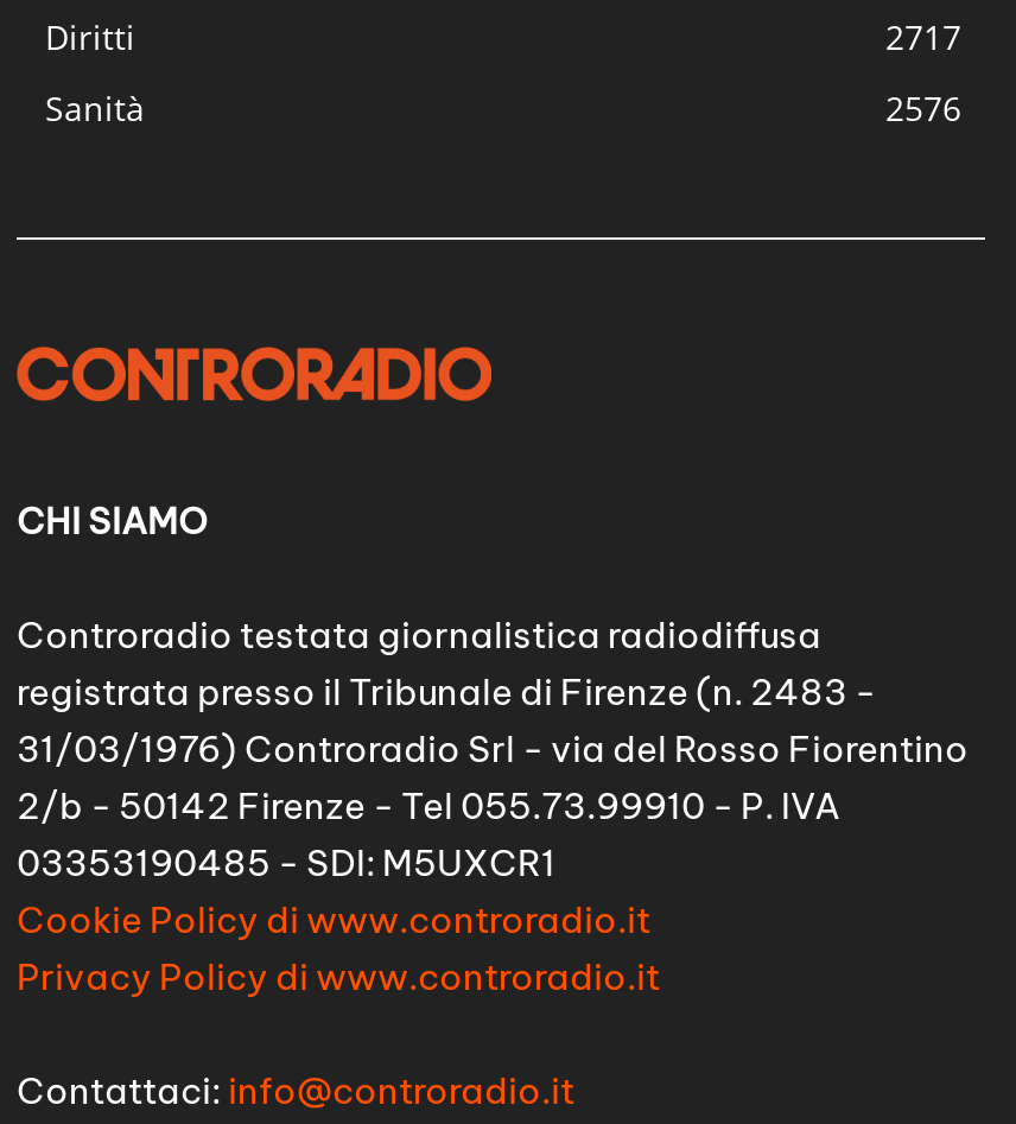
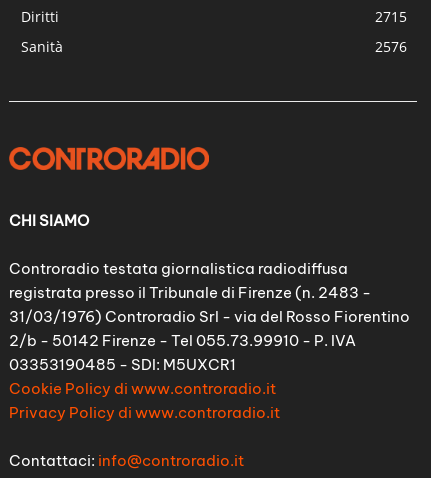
- 2717
+ 2715
